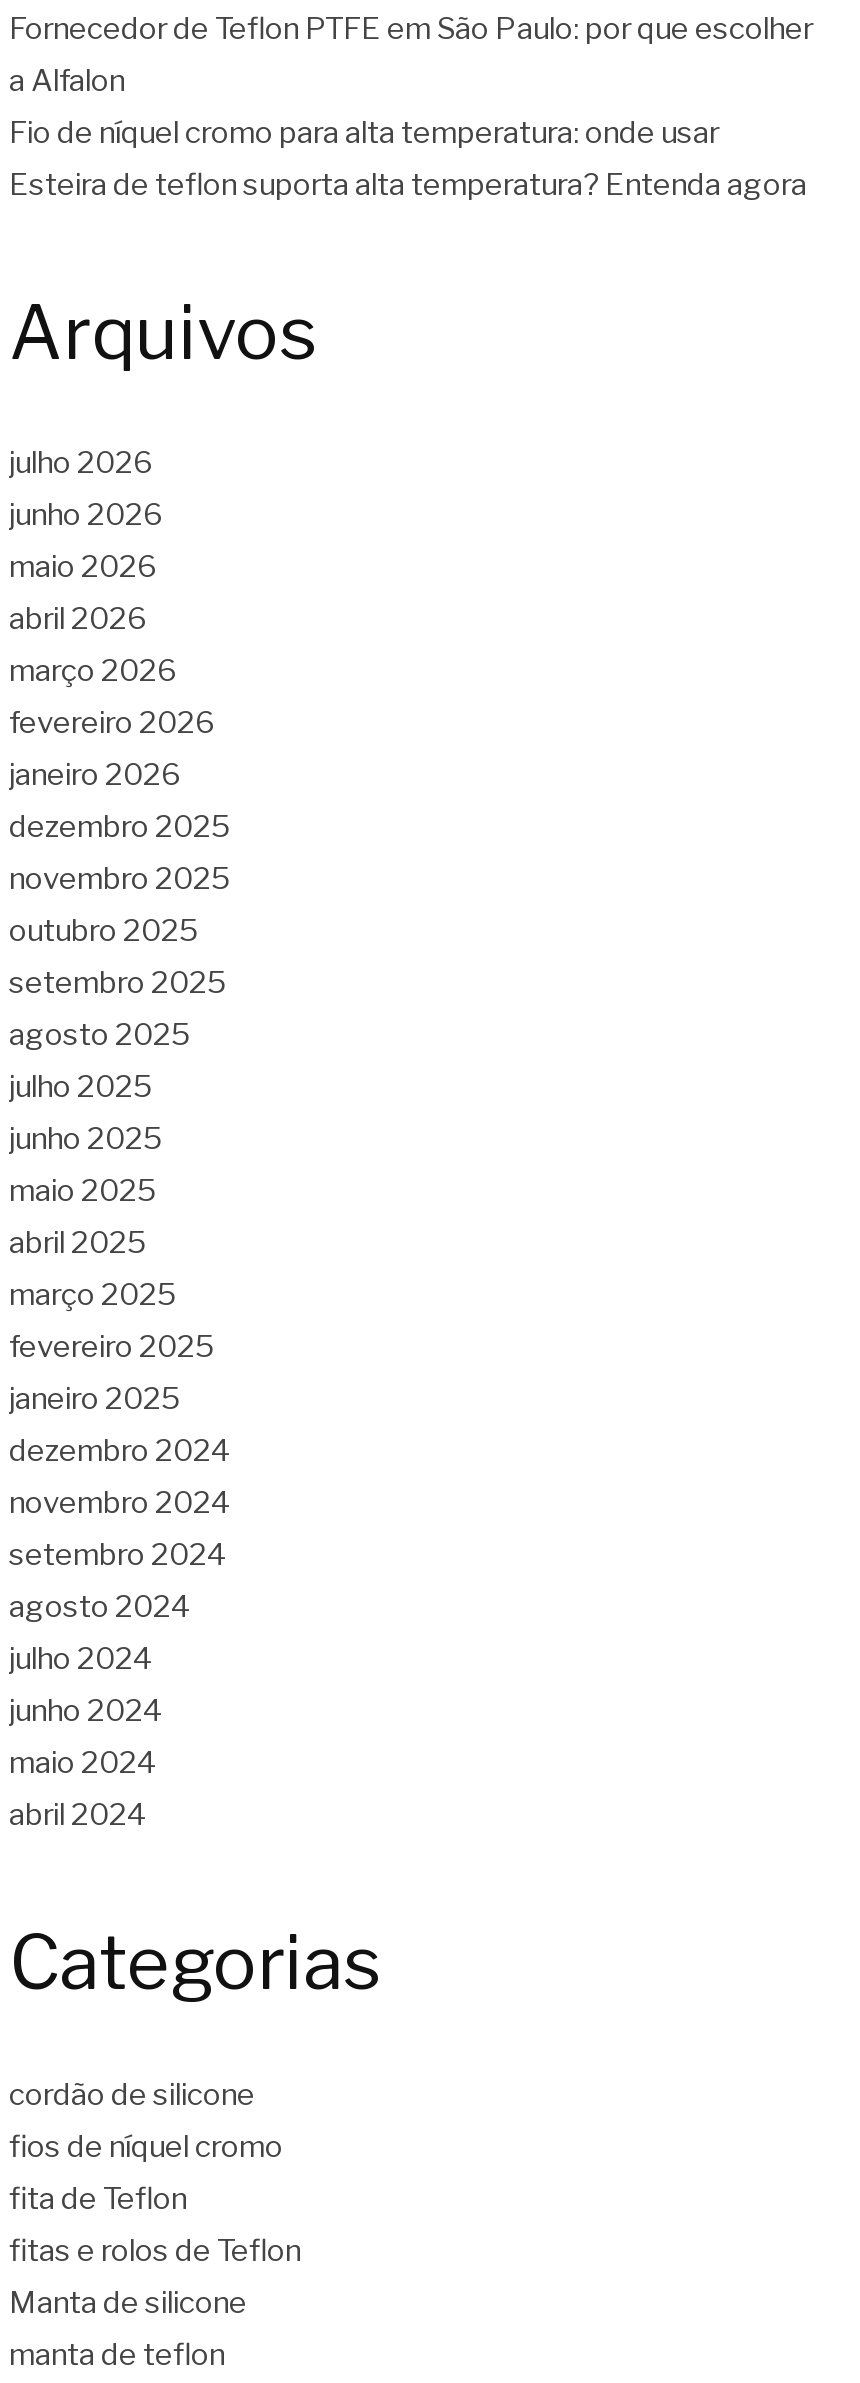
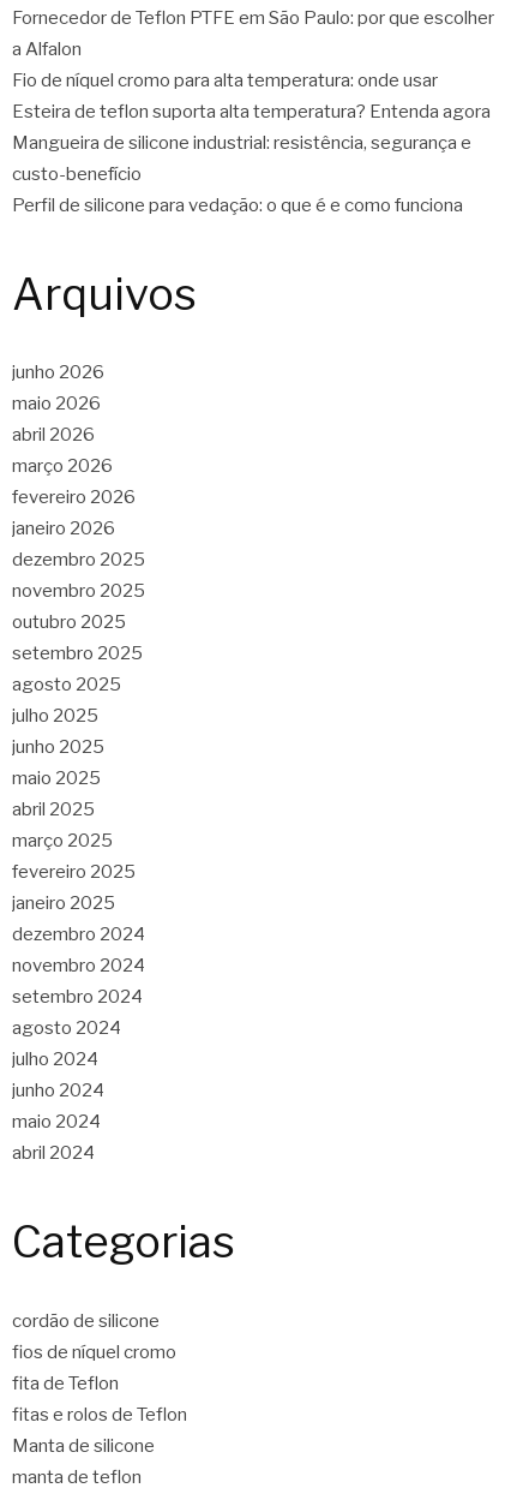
+ Mangueira de silicone industrial: resistência, segurança e
+ custo-benefício
+ Perfil de silicone para vedação: o que é e como funciona

moved down: Arquivos

- julho 2026
